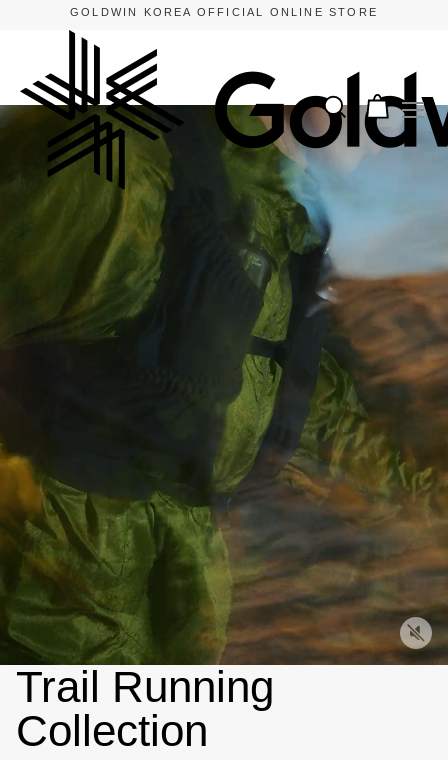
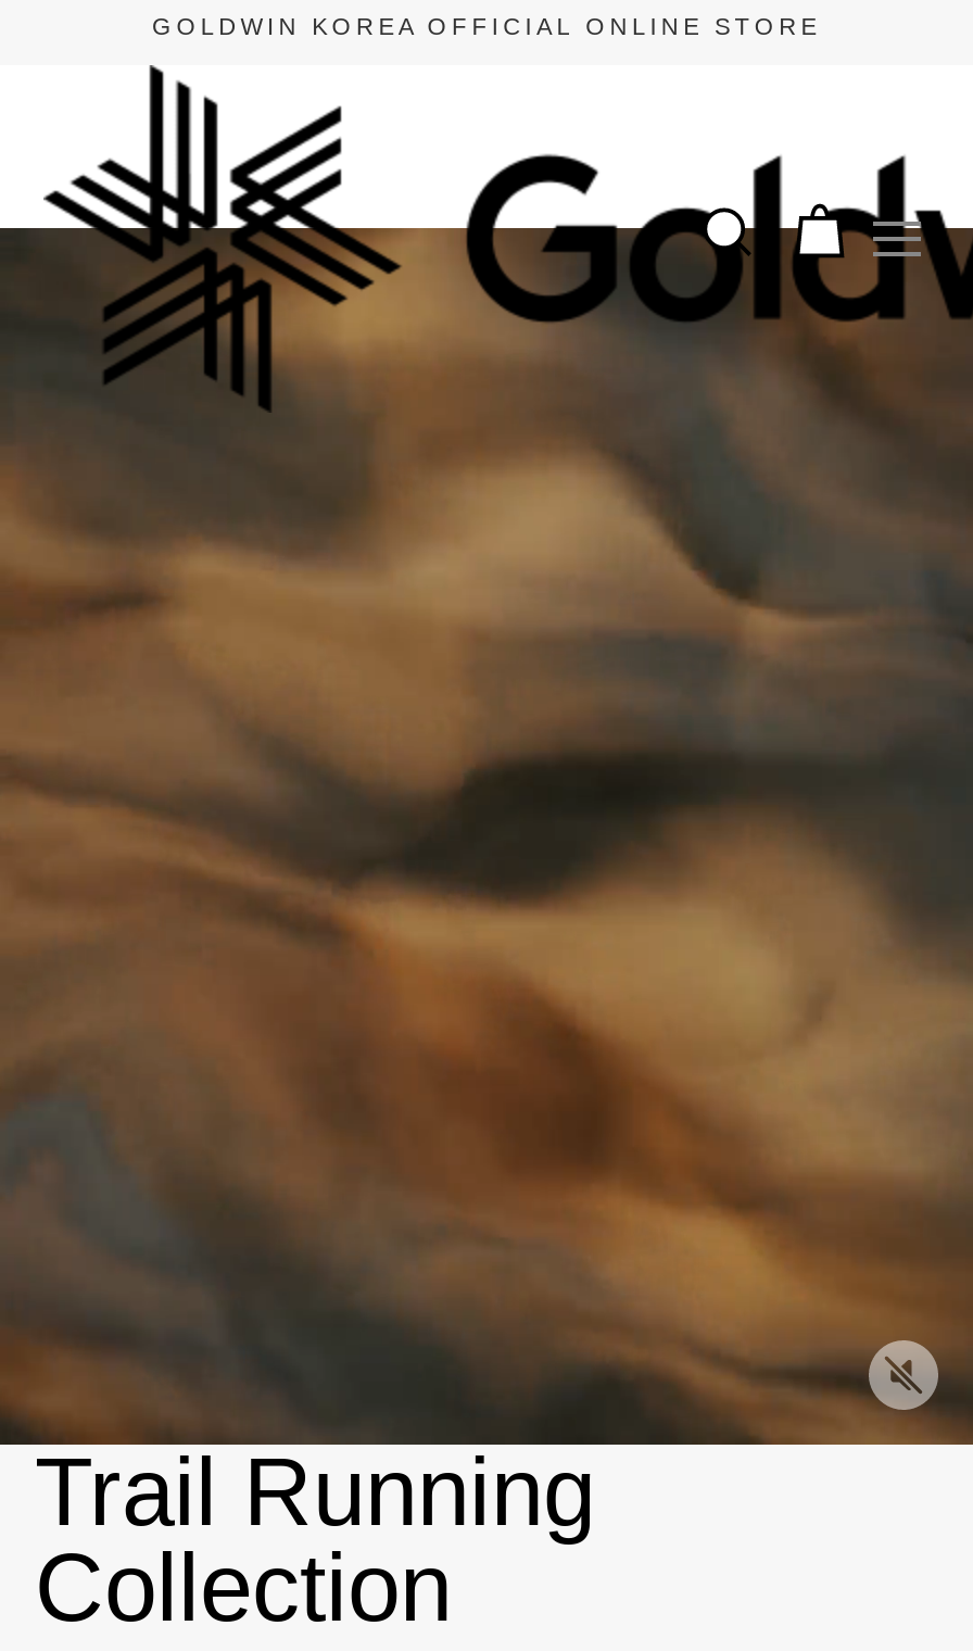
- [image]
+ [image]
